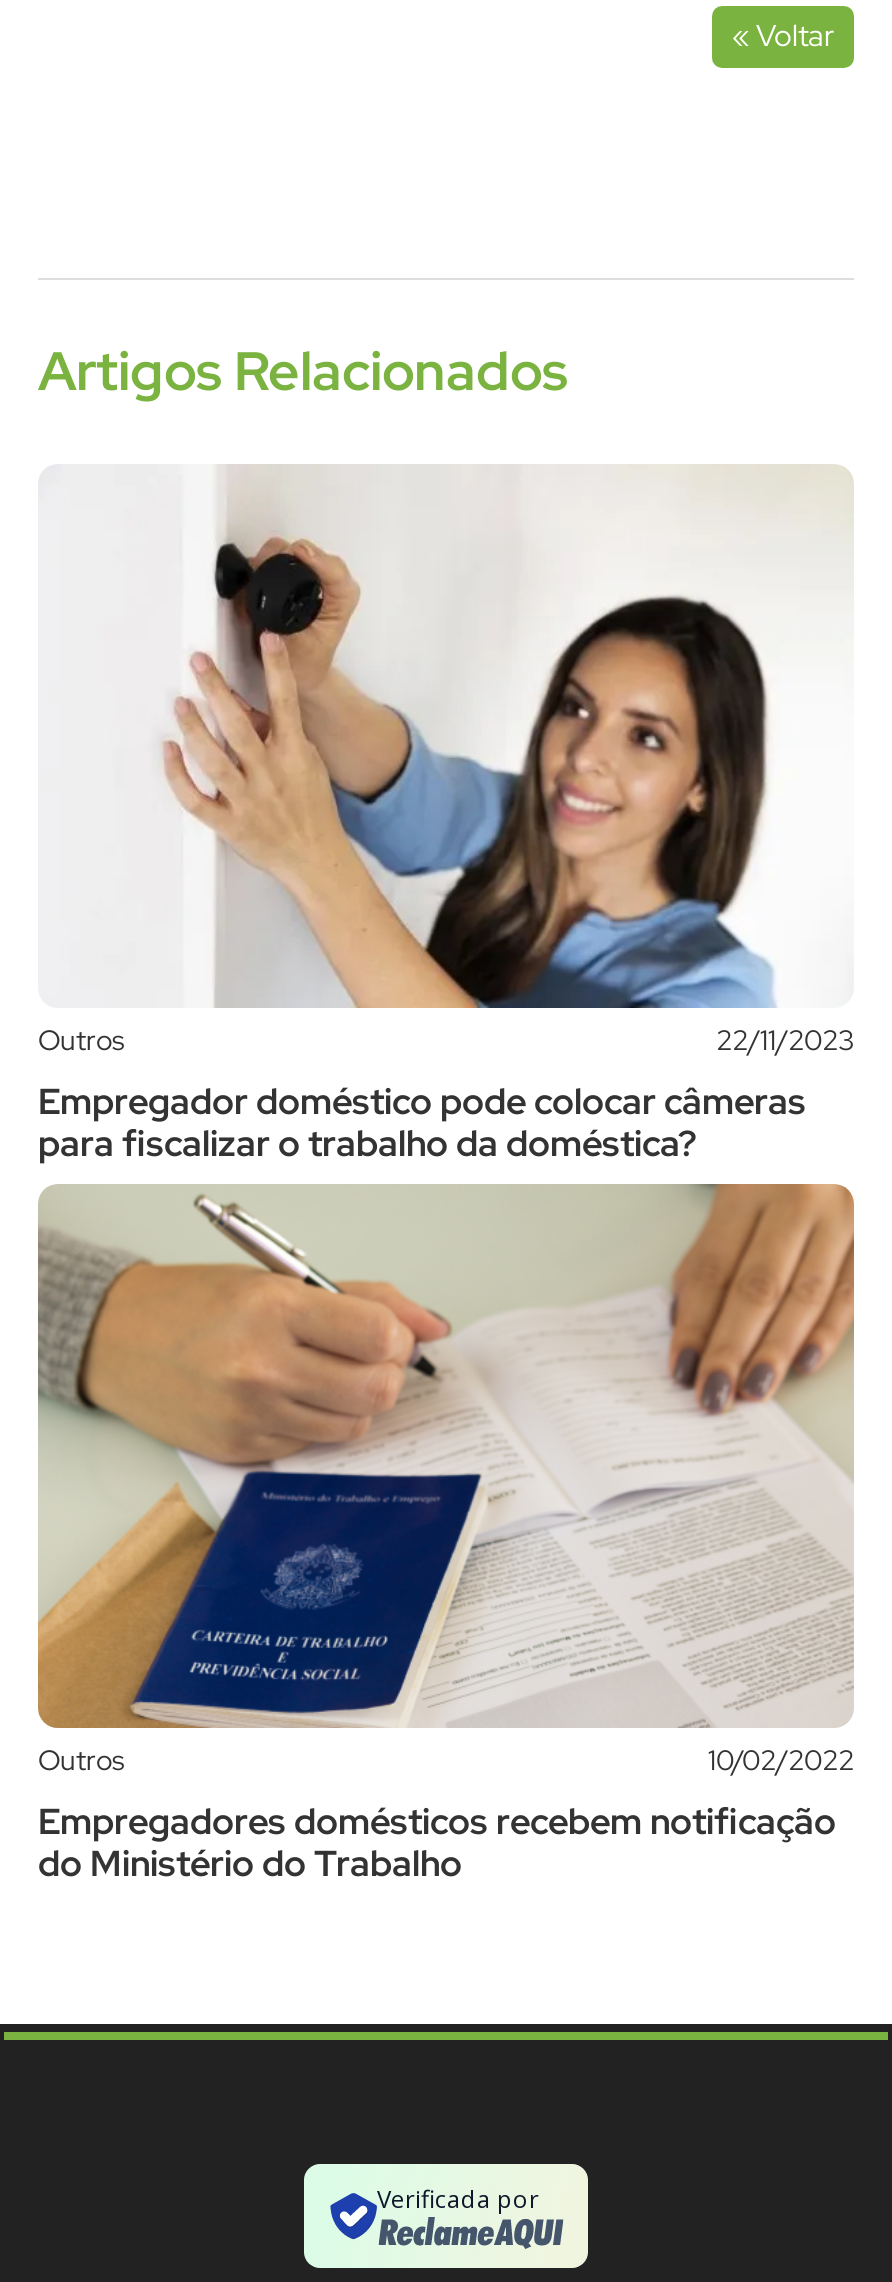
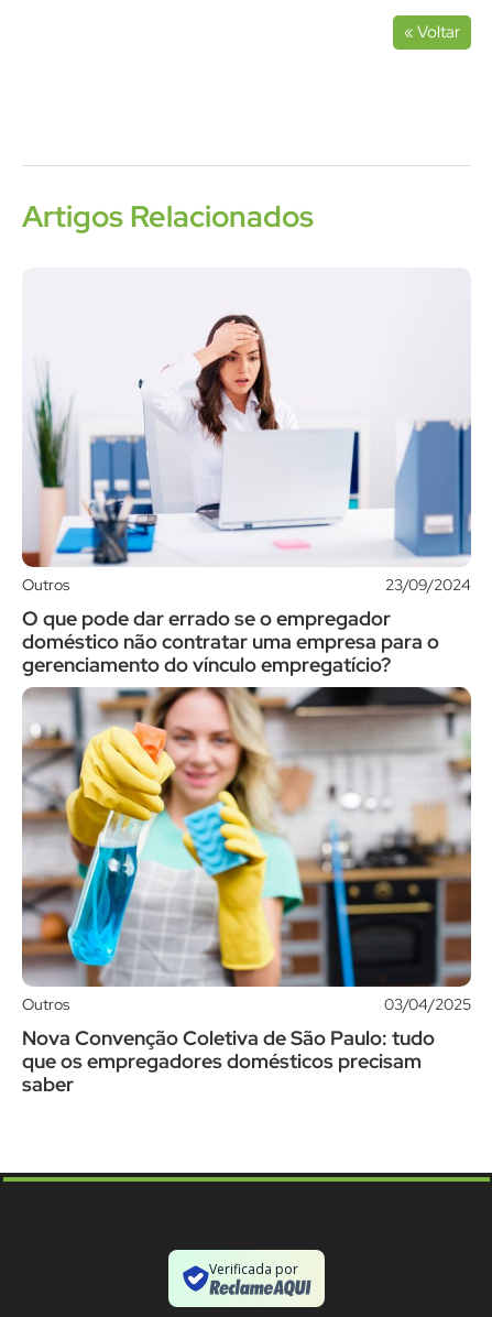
- [image]
- 22/11/2023
- Empregador doméstico pode colocar câmeras
- para fiscalizar o trabalho da doméstica?
+ [image]
+ 23/09/2024
+ O que pode dar errado se o empregador
+ doméstico não contratar uma empresa para o
+ gerenciamento do vínculo empregatício?

- [image]
- 10/02/2022
- Empregadores domésticos recebem notificação
- do Ministério do Trabalho
+ [image]
+ 03/04/2025
+ Nova Convenção Coletiva de São Paulo: tudo
+ que os empregadores domésticos precisam
+ saber
